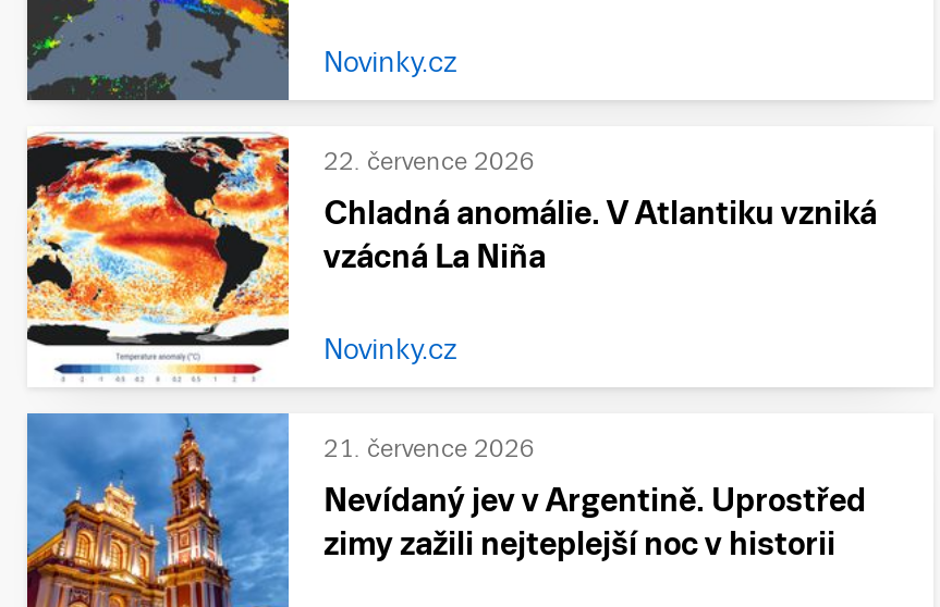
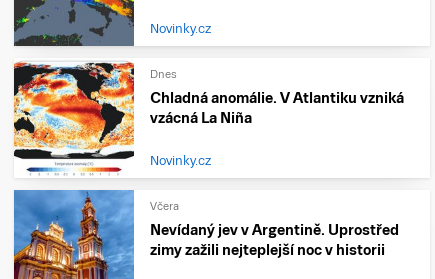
- 22. července 2026
+ Dnes

- 21. července 2026
+ Včera
